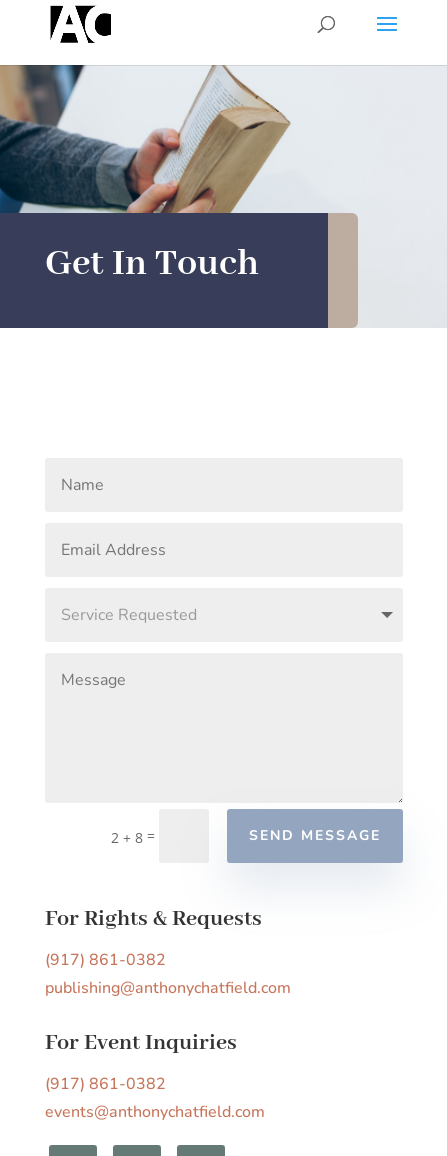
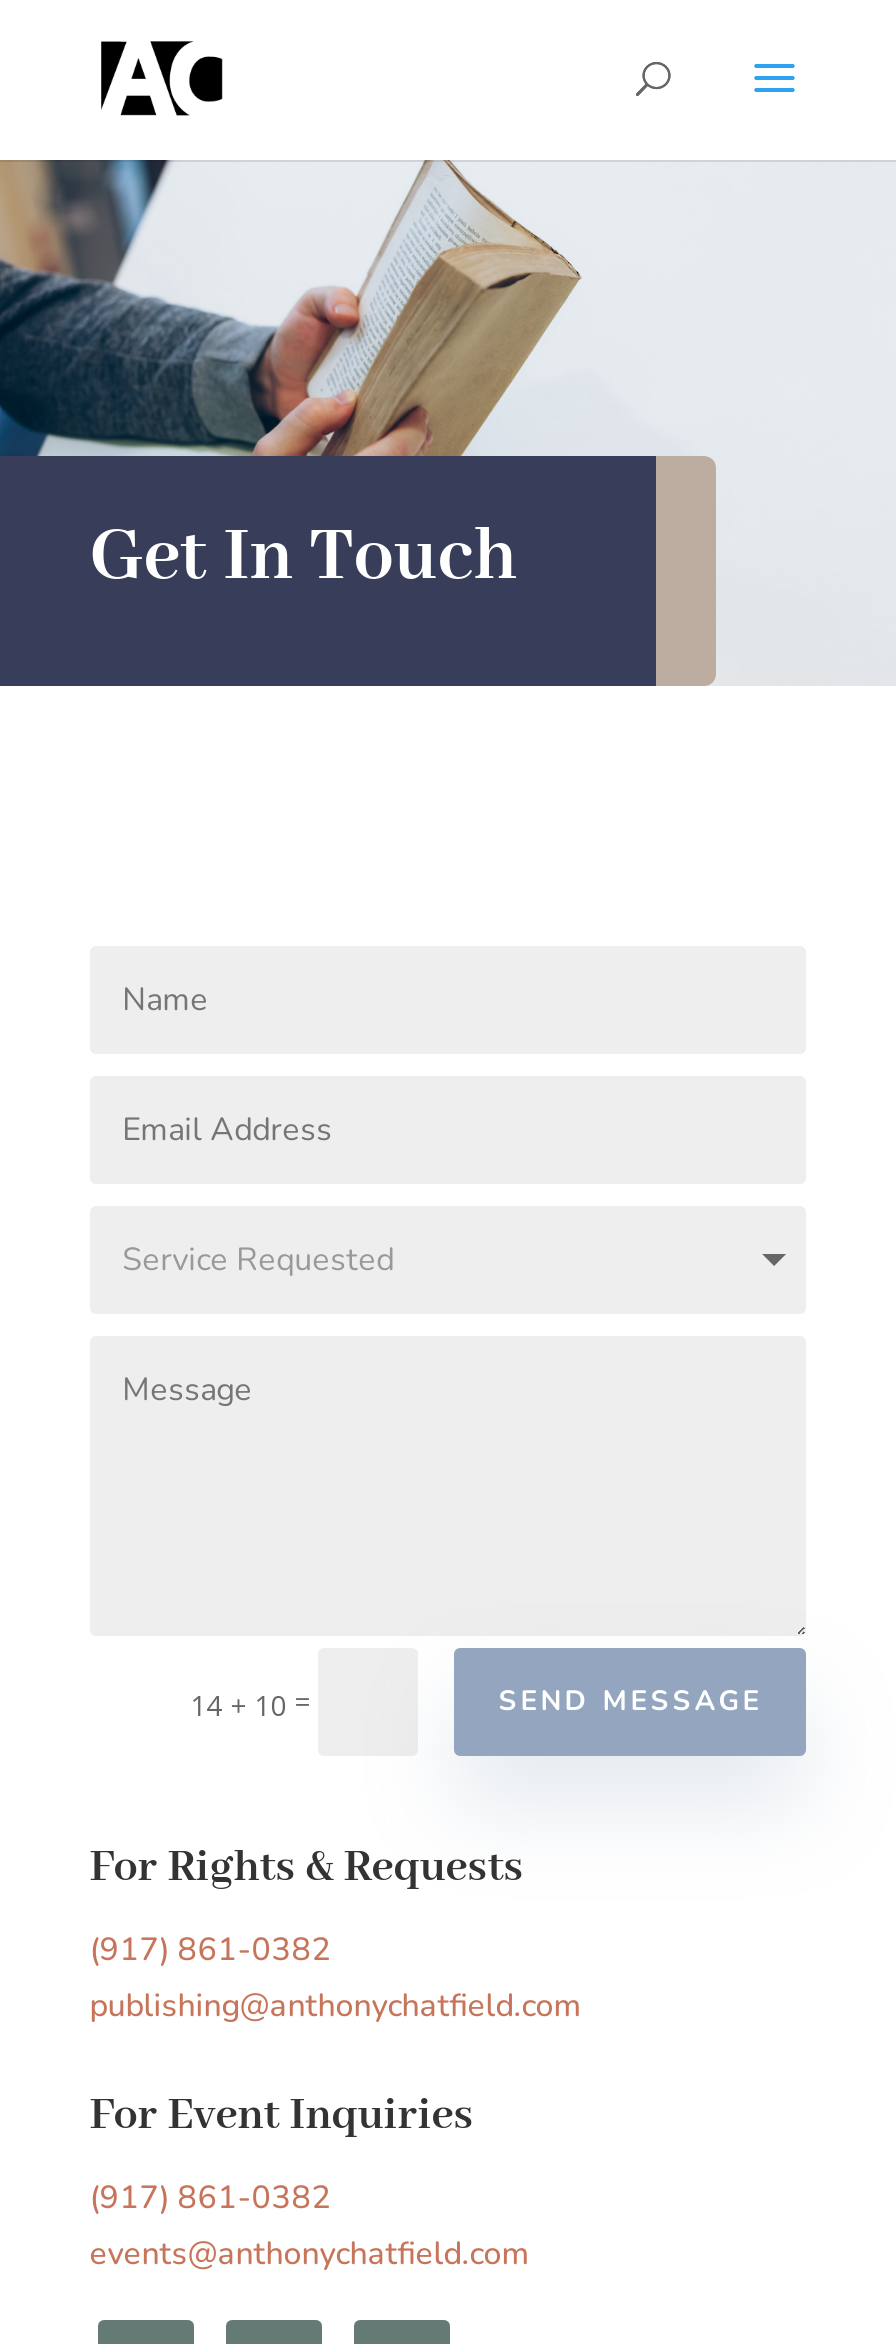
- 2 + 8 =
+ 14 + 10 =
